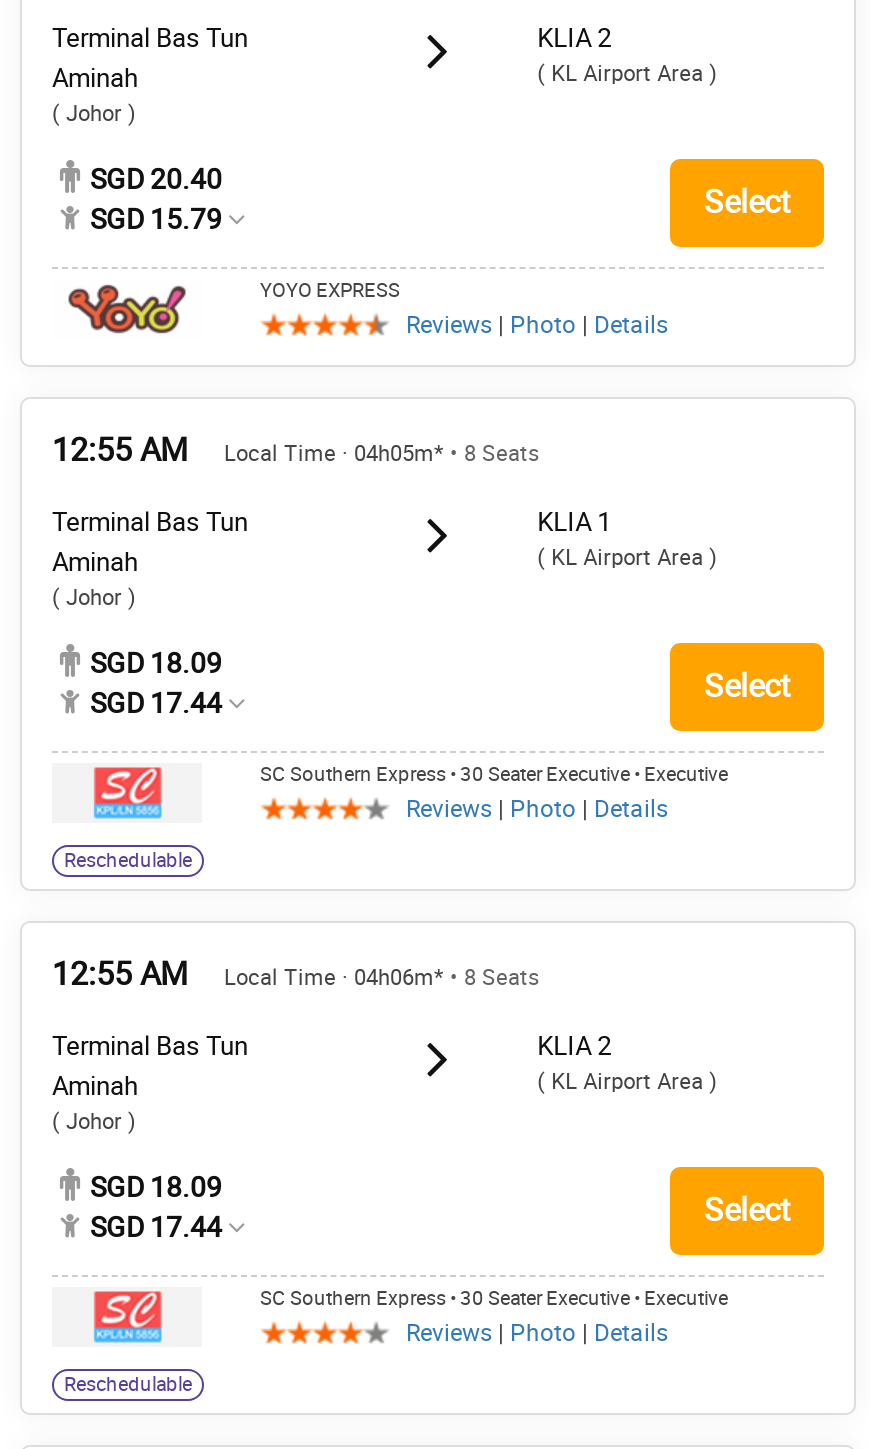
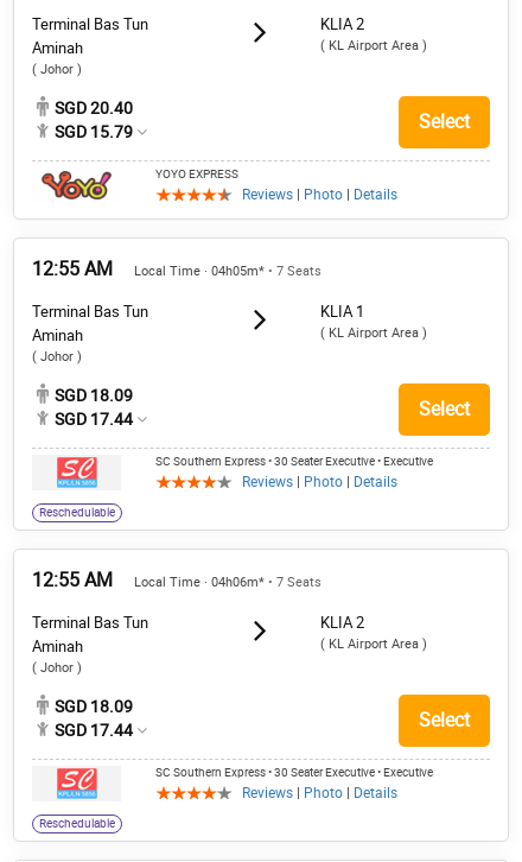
- Local Time · 04h05m* • 8 Seats
+ Local Time · 04h05m* • 7 Seats

- Local Time · 04h06m* • 8 Seats
+ Local Time · 04h06m* • 7 Seats
